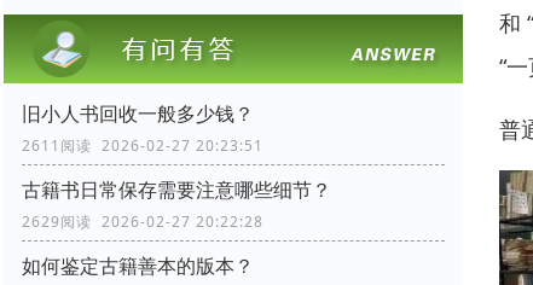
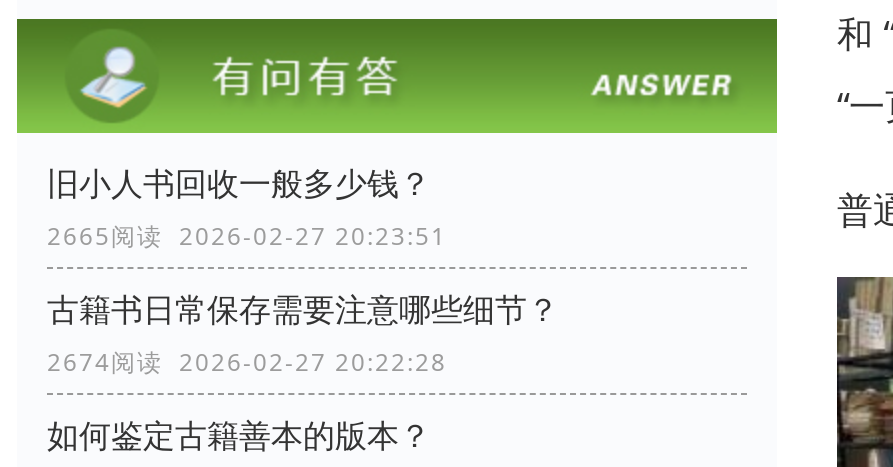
- 2611阅读 2026-02-27 20:23:51
+ 2665阅读 2026-02-27 20:23:51

- 2629阅读 2026-02-27 20:22:28
+ 2674阅读 2026-02-27 20:22:28
